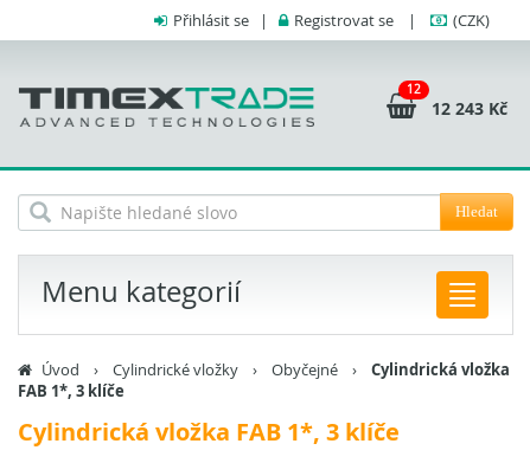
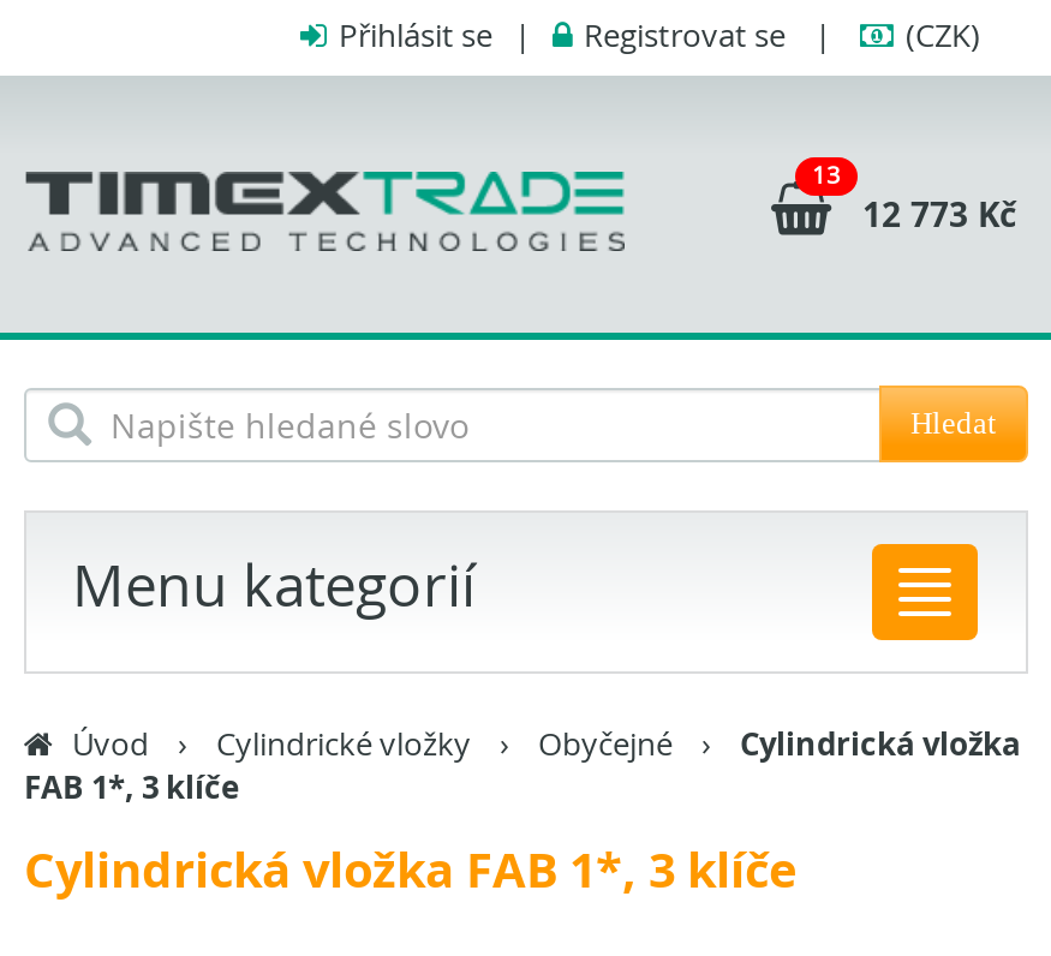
- 12
+ 13

- 12 243 Kč
+ 12 773 Kč
